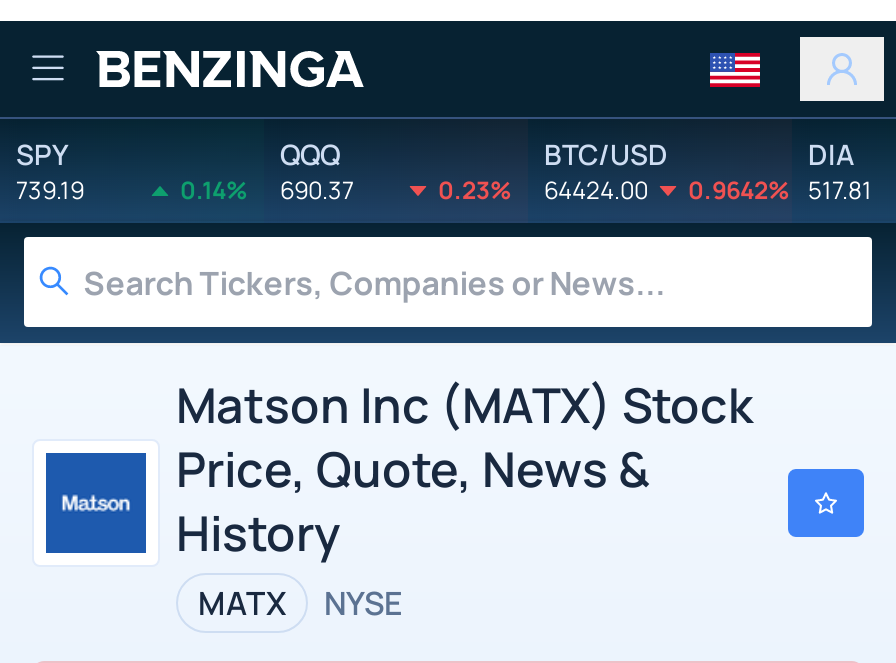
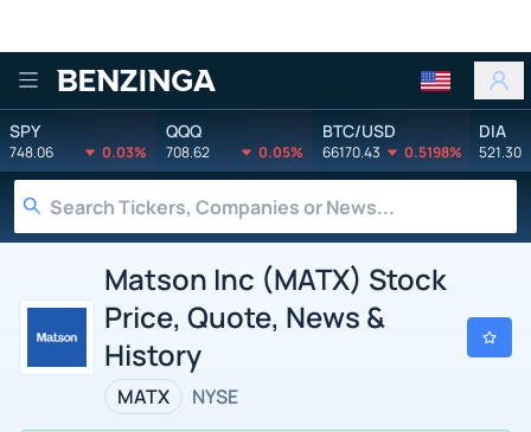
- 739.19
+ 748.06

- 0.14%
+ 0.03%

- 690.37
+ 708.62

- 0.23%
+ 0.05%

- 64424.00
+ 66170.43

- 0.9642%
+ 0.5198%

- 517.81
+ 521.30
